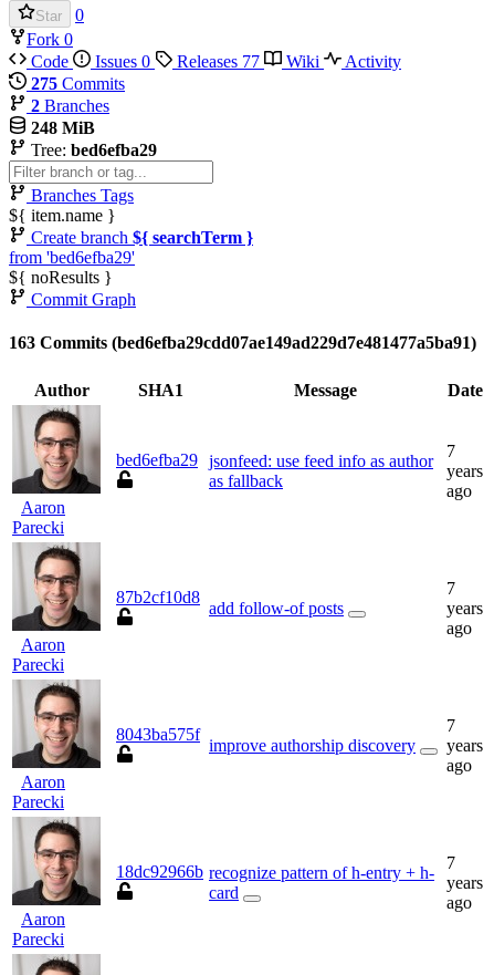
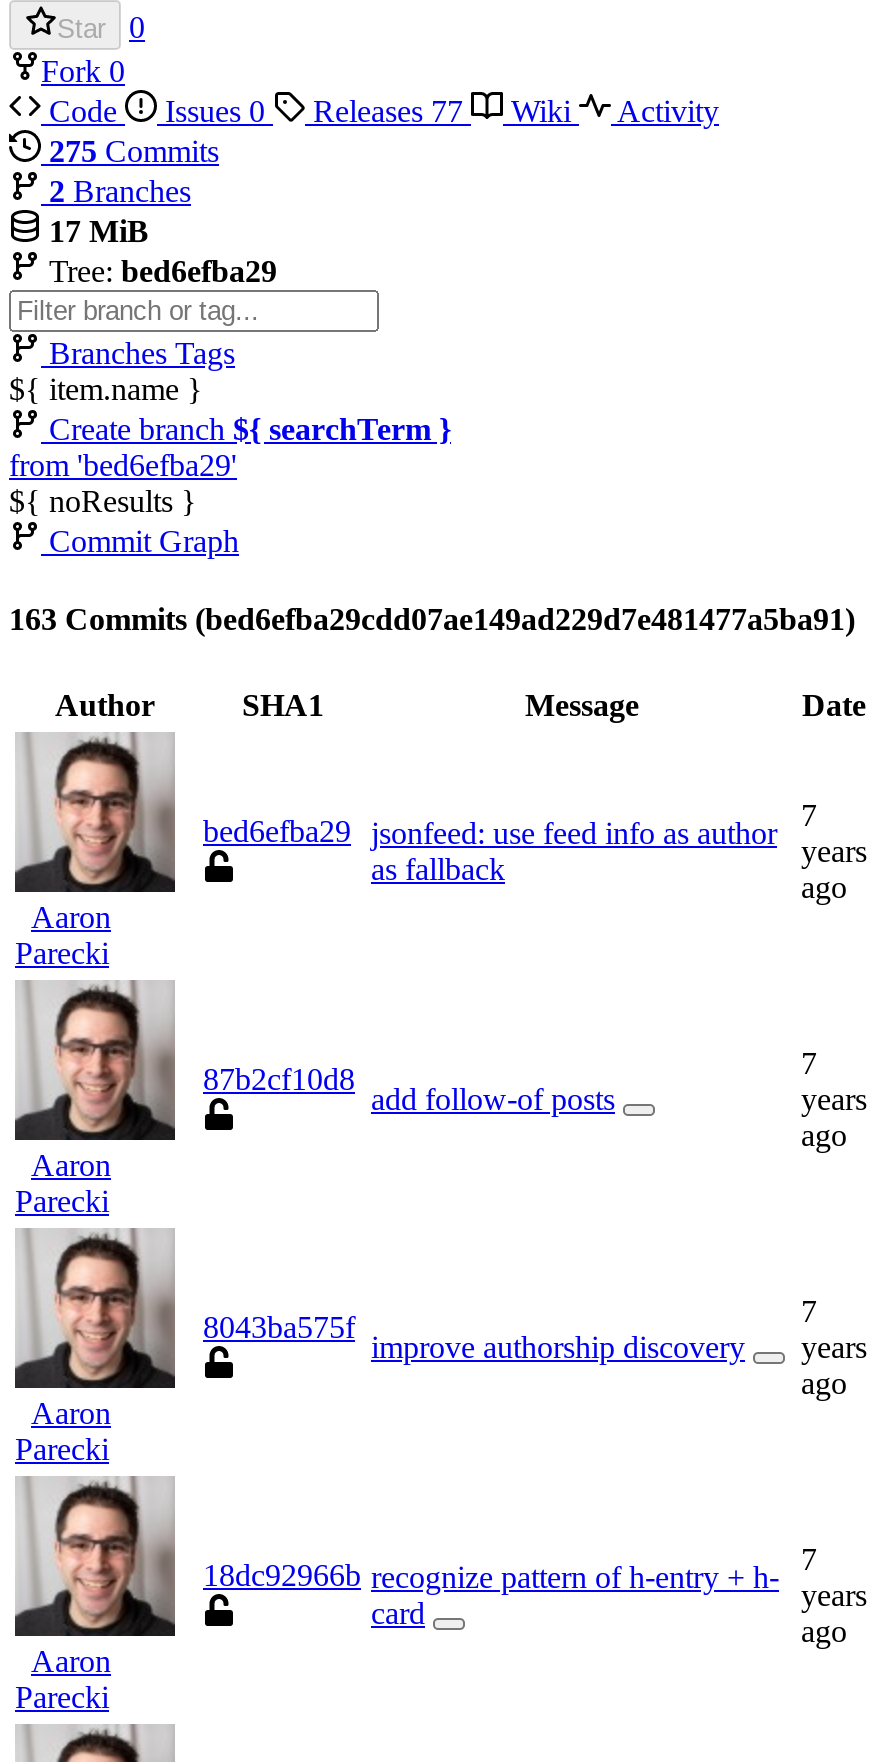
- 248 MiB
+ 17 MiB
